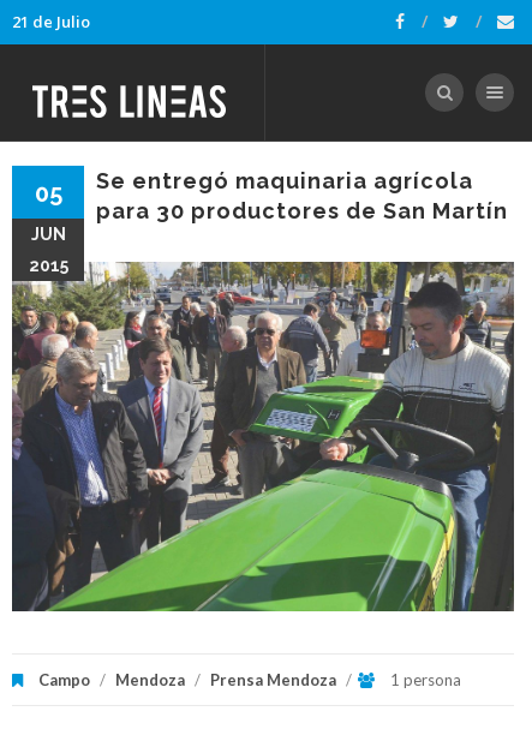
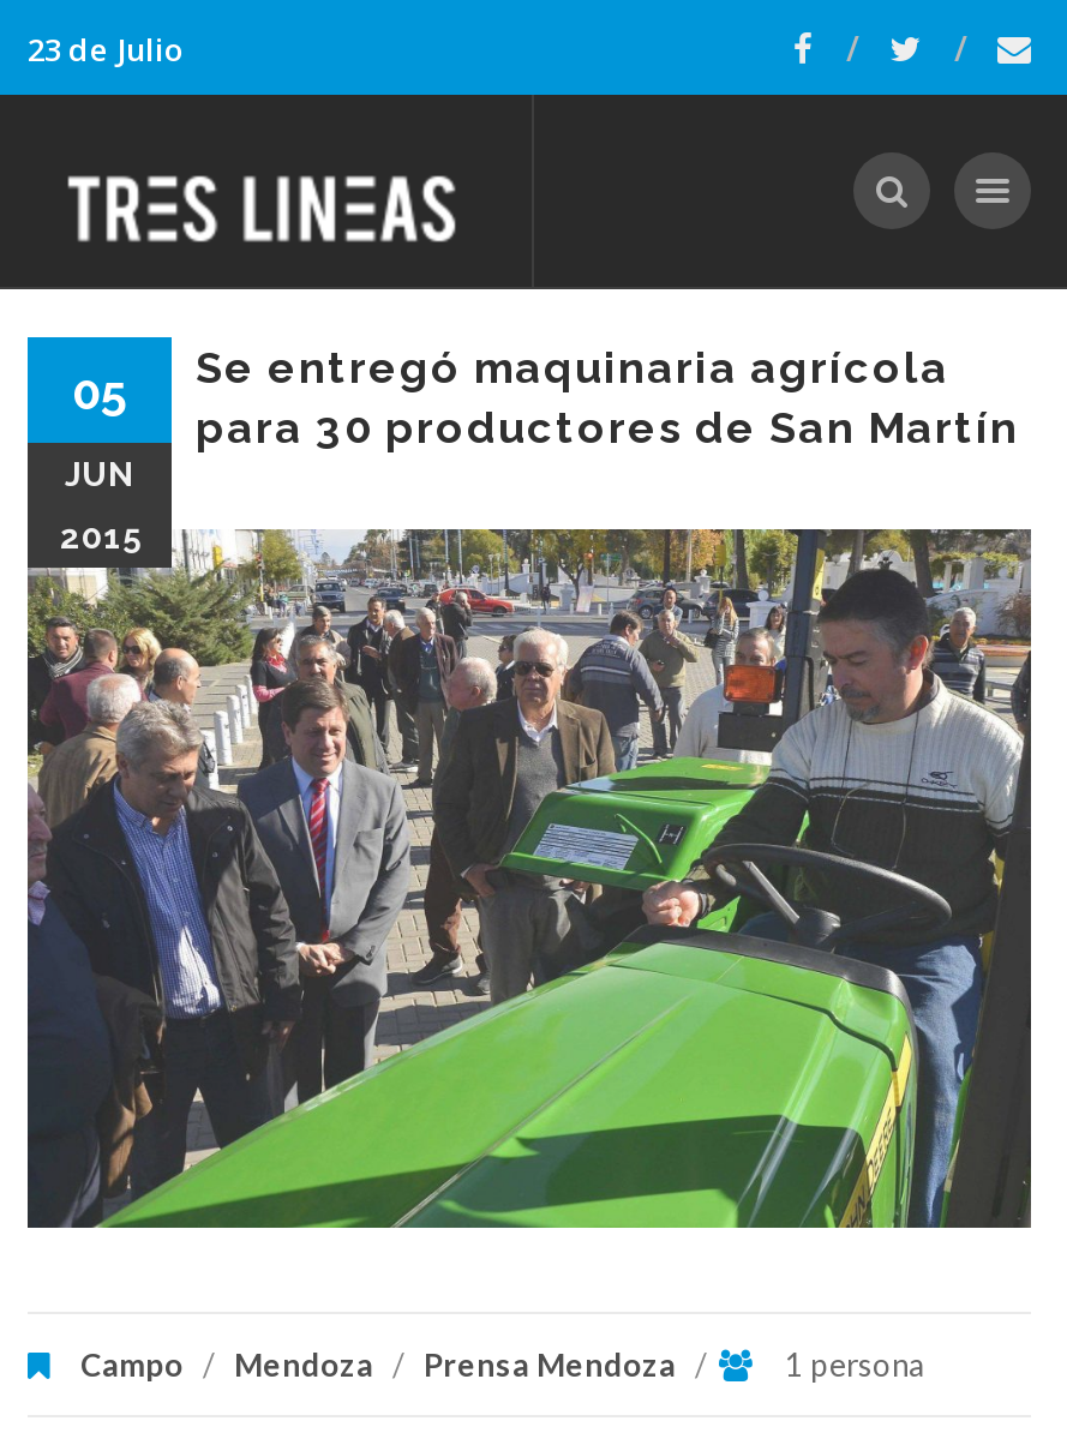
- 21 de Julio
+ 23 de Julio
